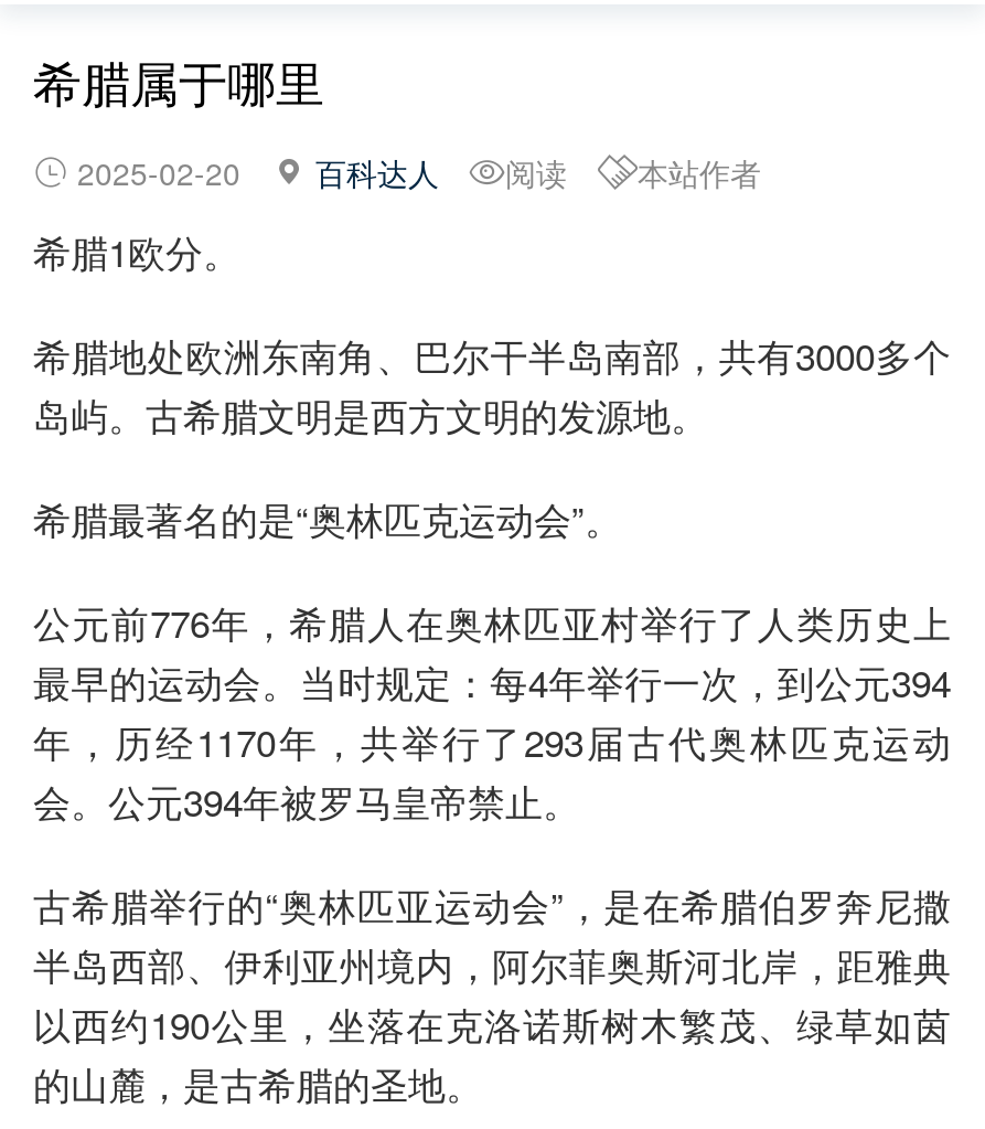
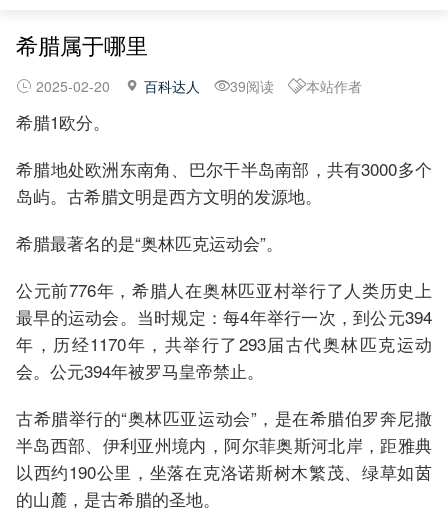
- 阅读
+ 39阅读
